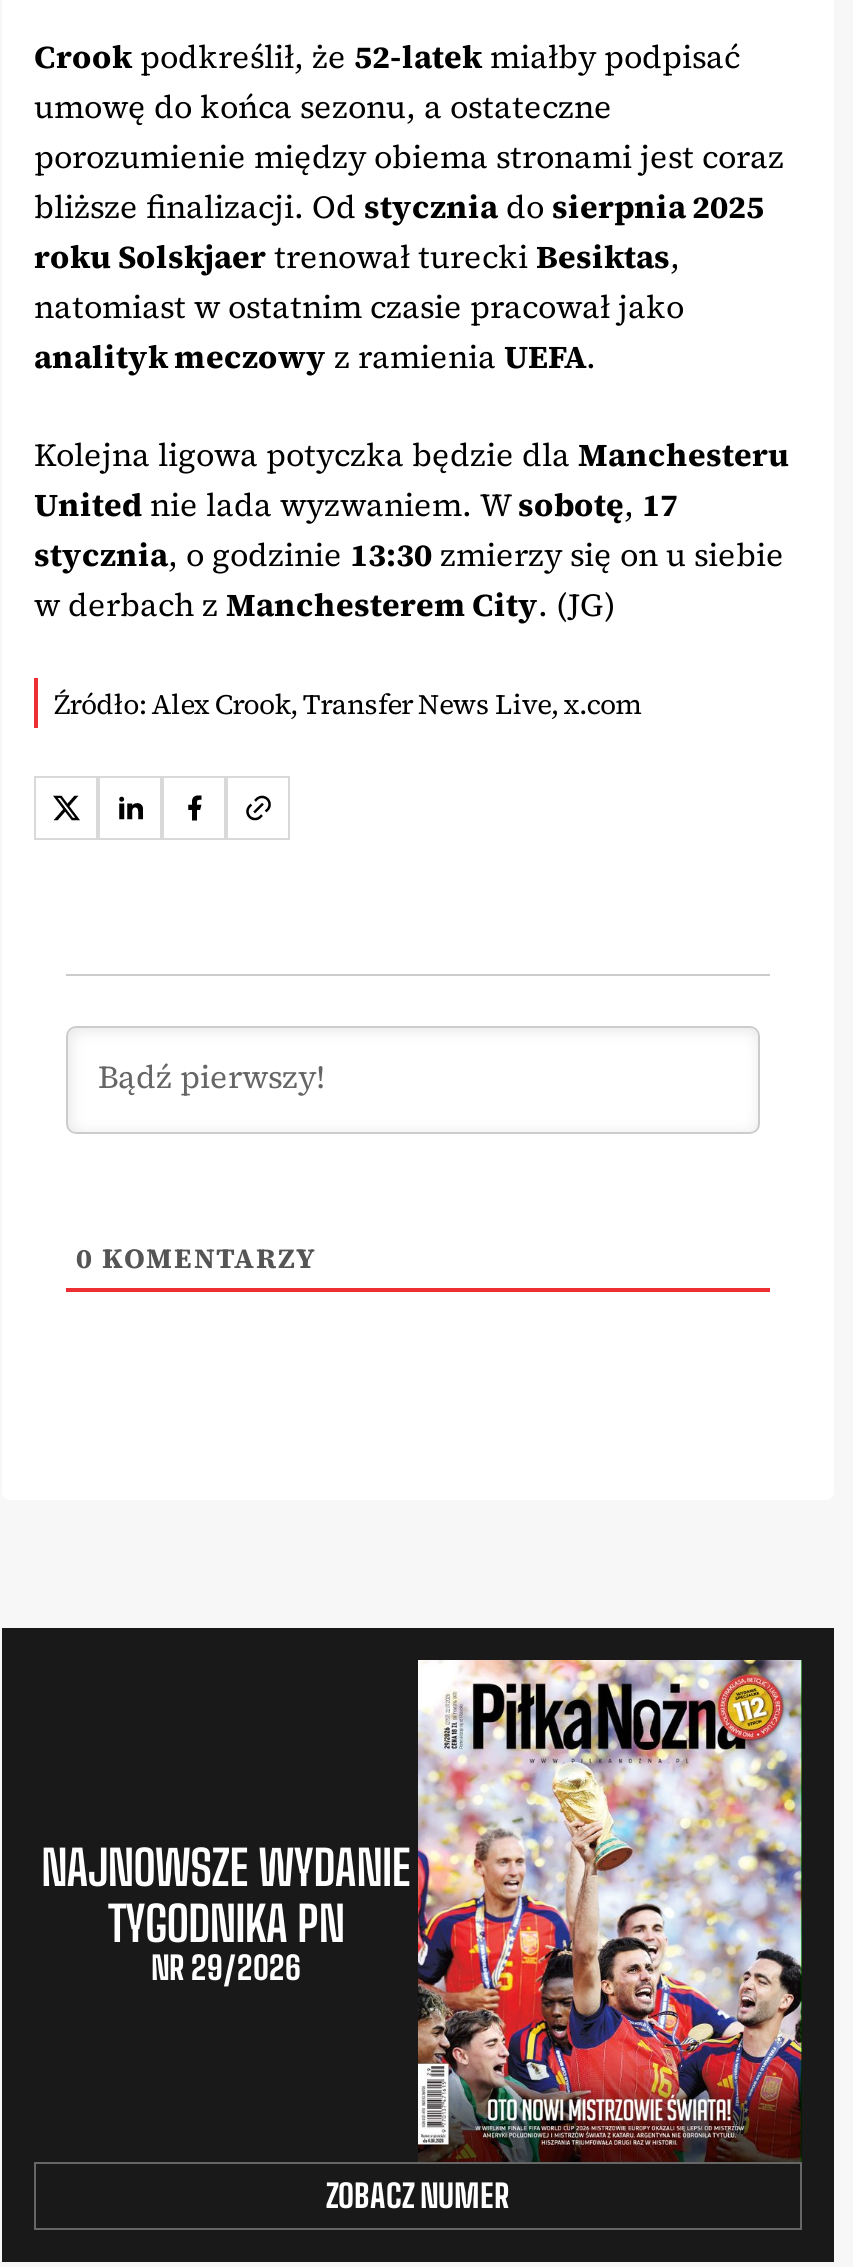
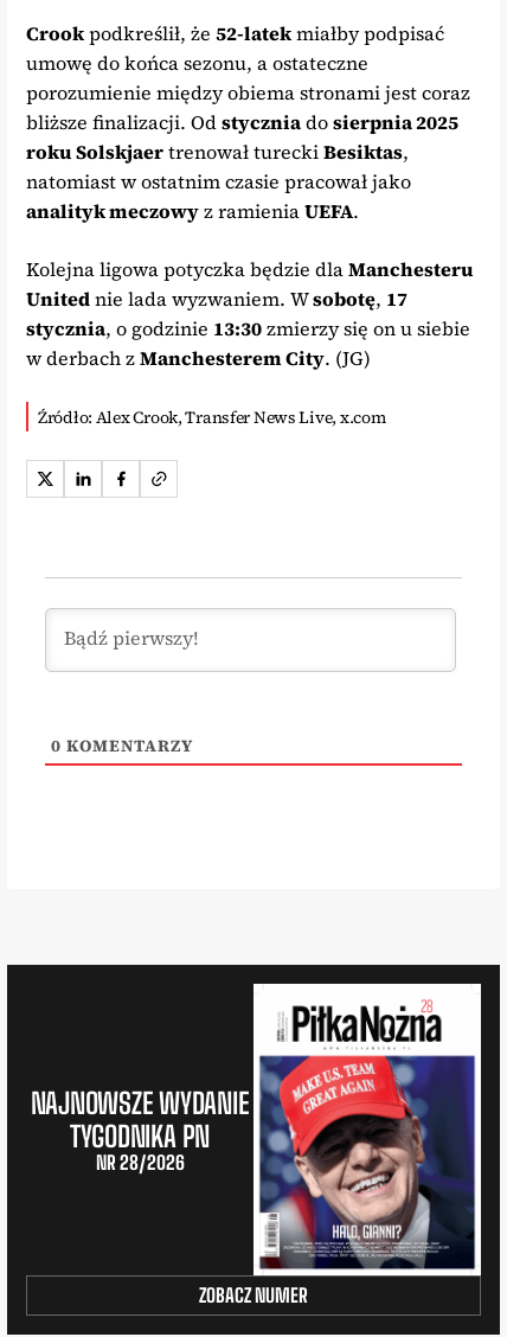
- [image]
+ [image]

- NR 29/2026
+ NR 28/2026
